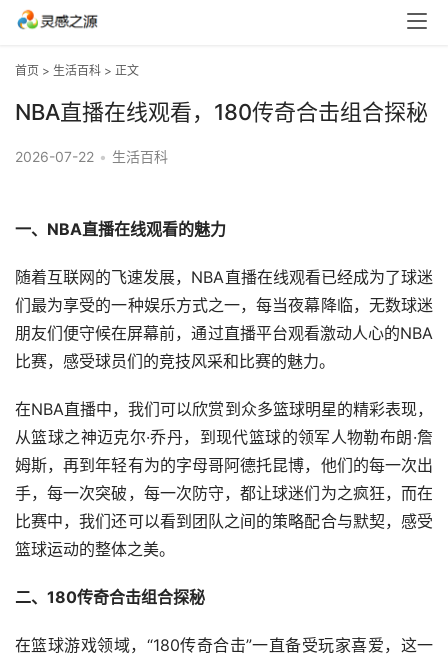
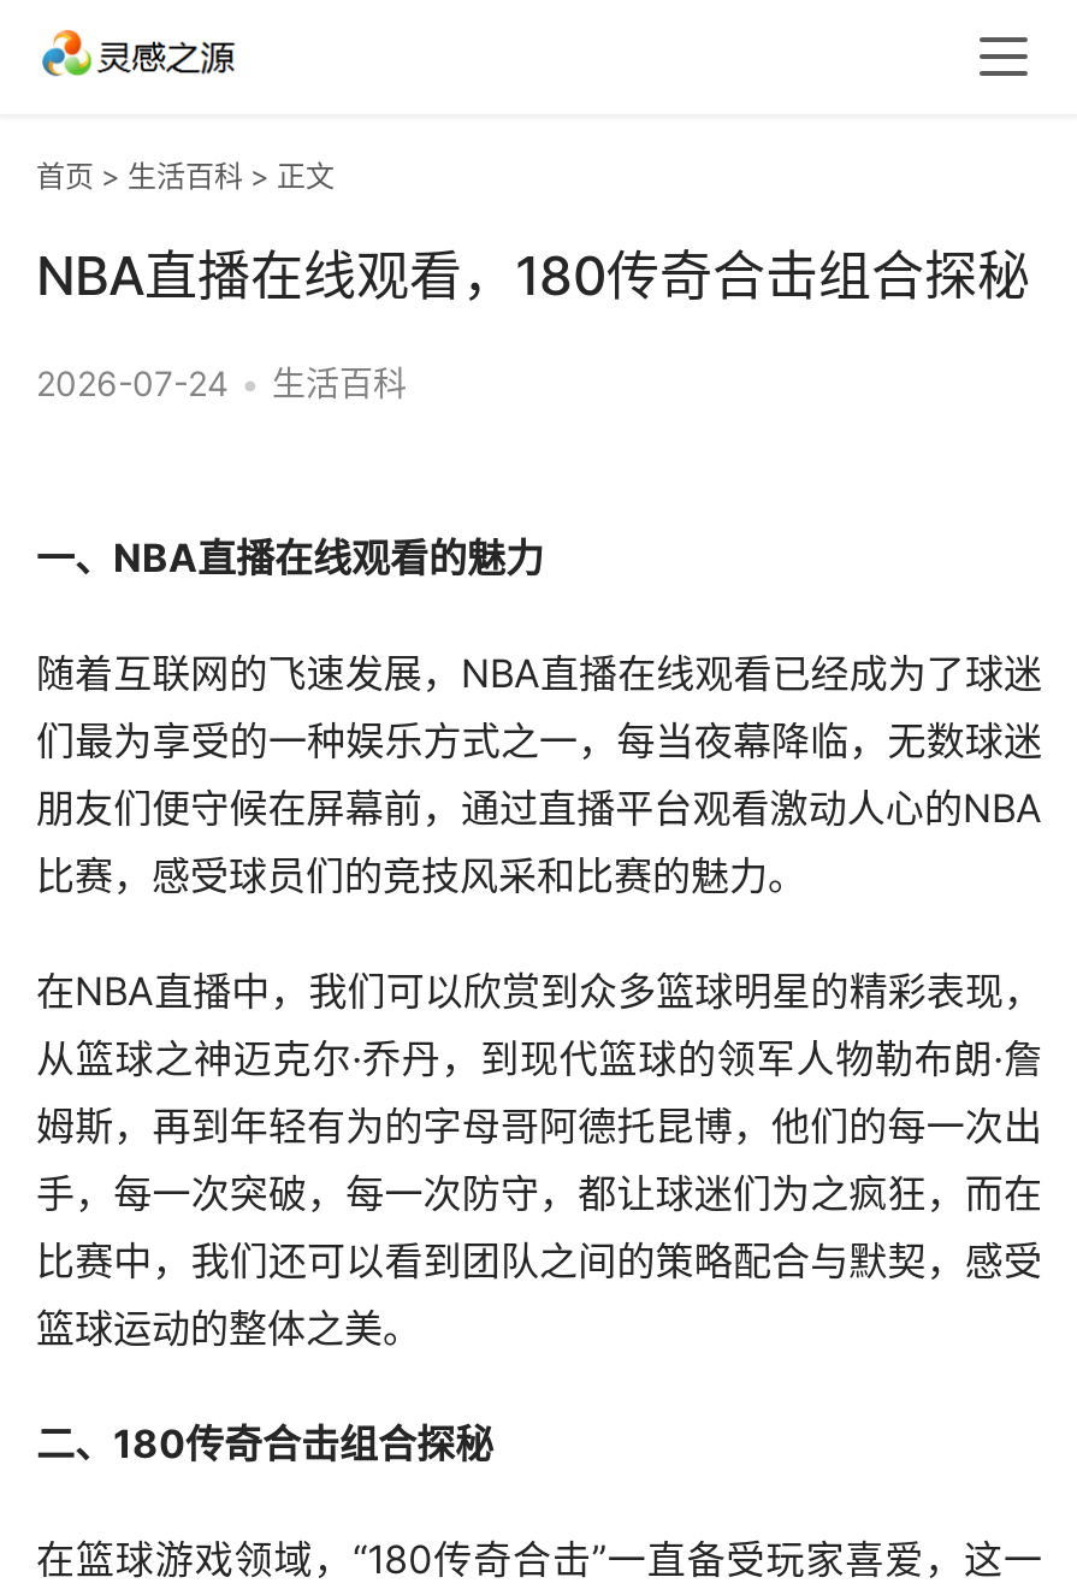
- 2026-07-22 • 生活百科
+ 2026-07-24 • 生活百科
